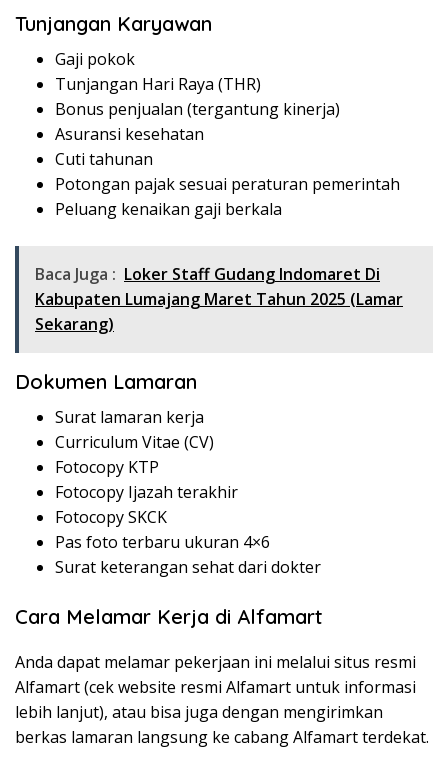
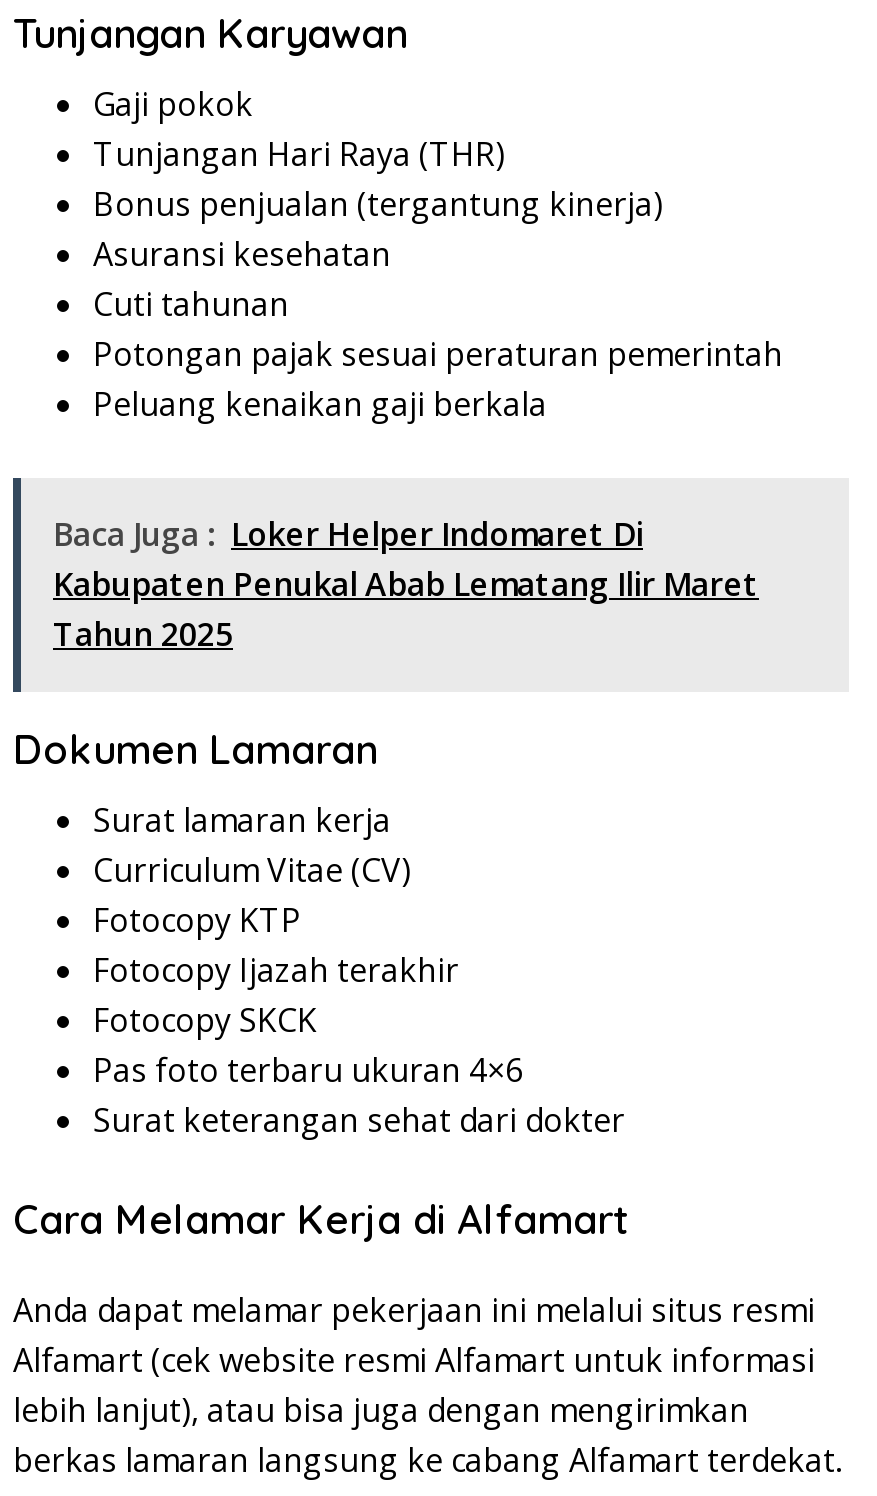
- Baca Juga : Loker Staff Gudang Indomaret Di
- Kabupaten Lumajang Maret Tahun 2025 (Lamar
- Sekarang)
+ Baca Juga : Loker Helper Indomaret Di
+ Kabupaten Penukal Abab Lematang Ilir Maret
+ Tahun 2025
